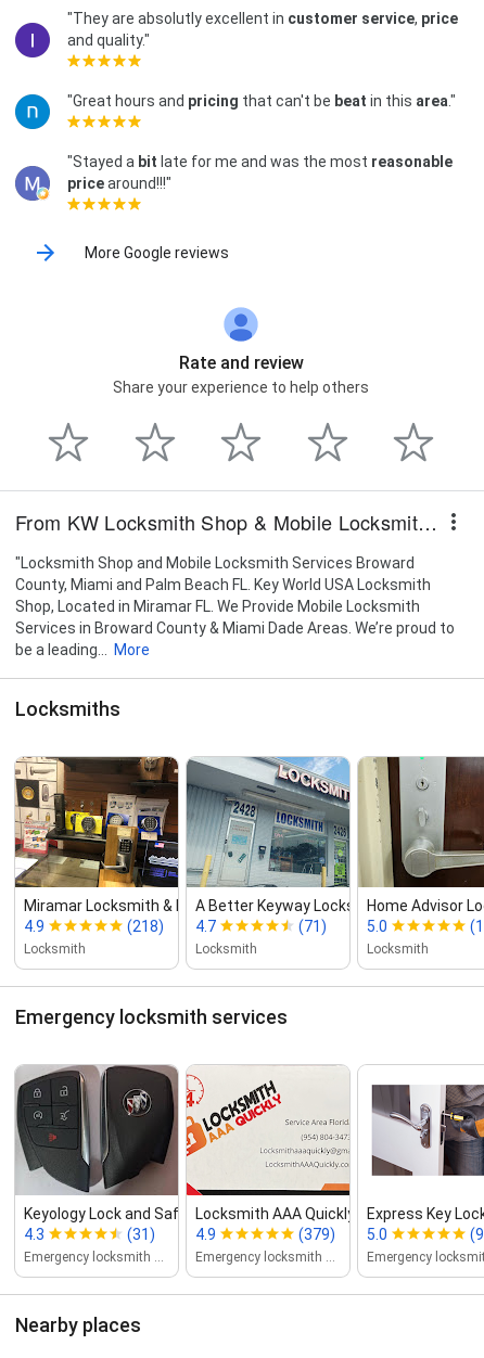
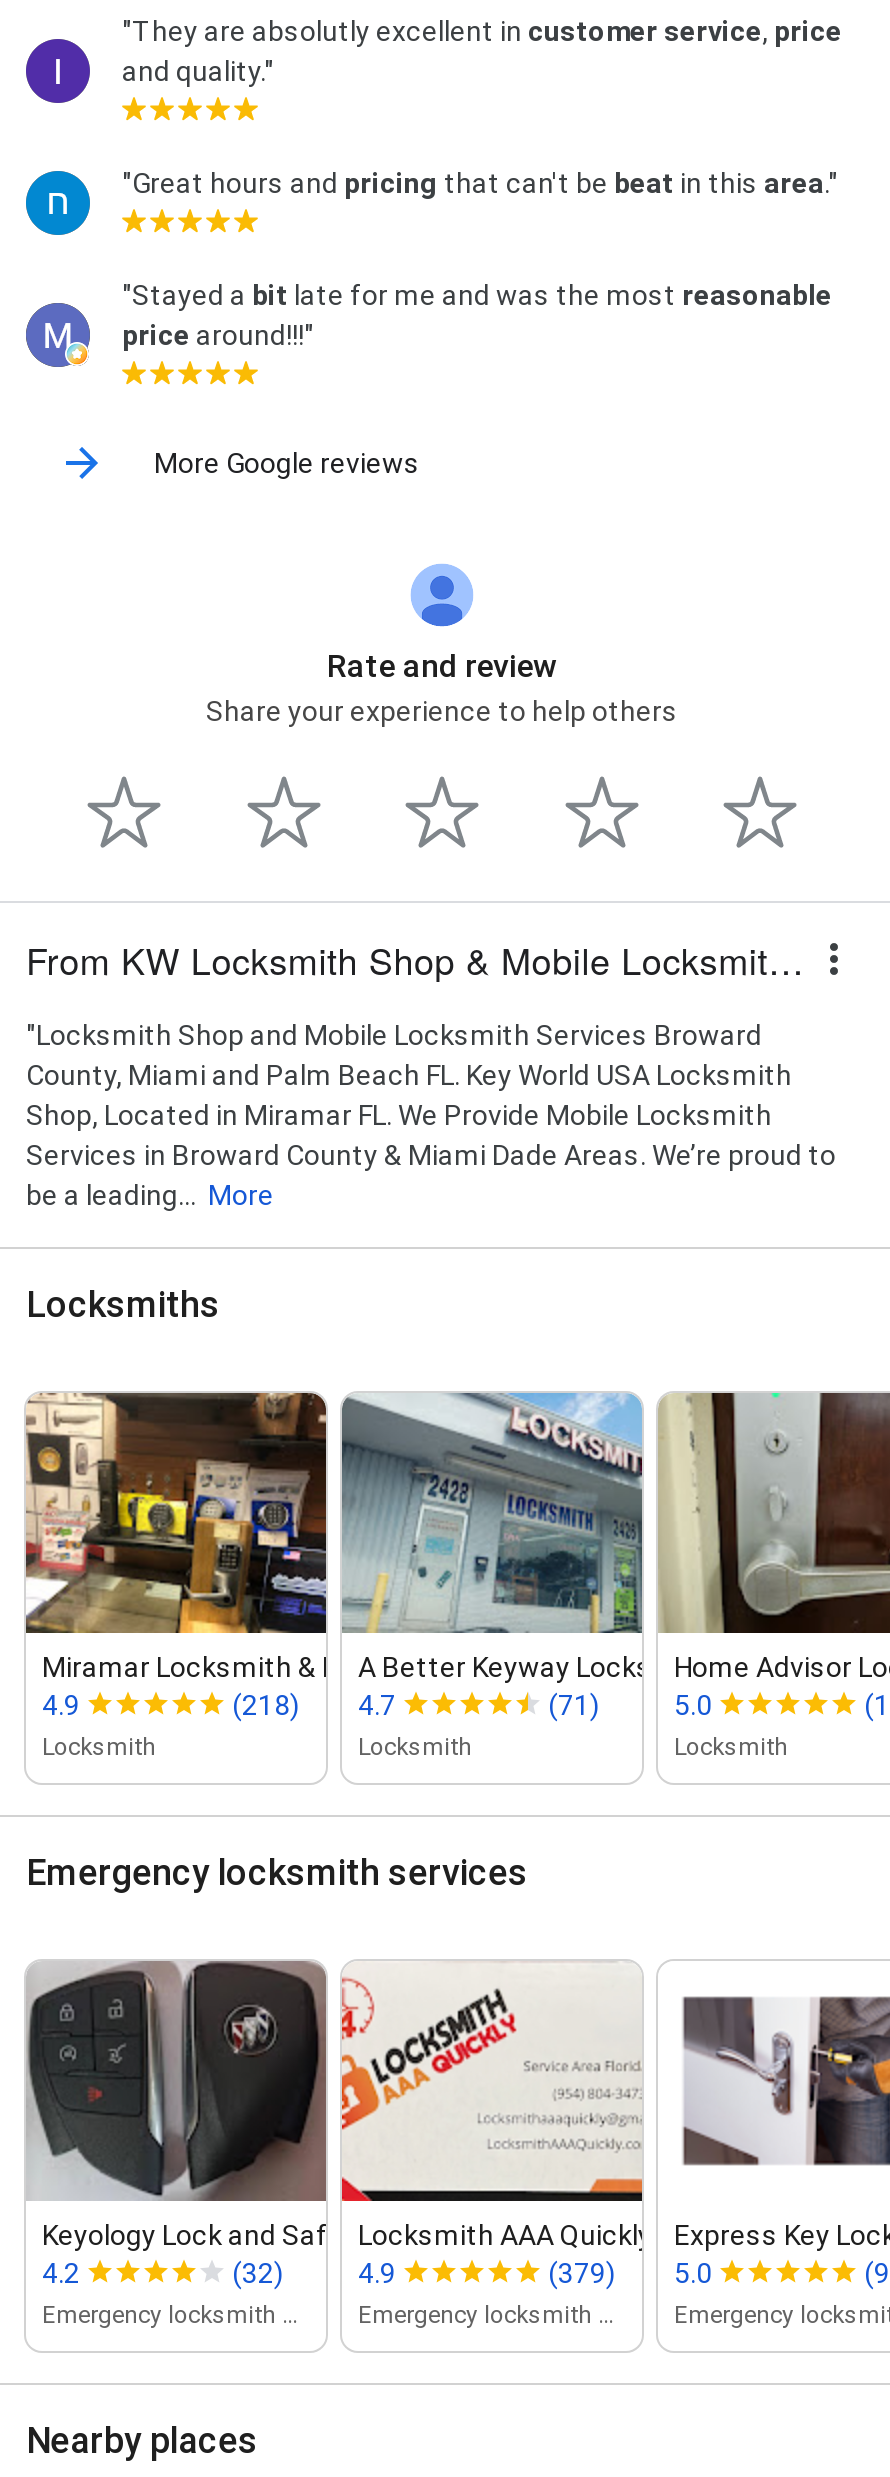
- 4.3
+ 4.2

- (31)
+ (32)
